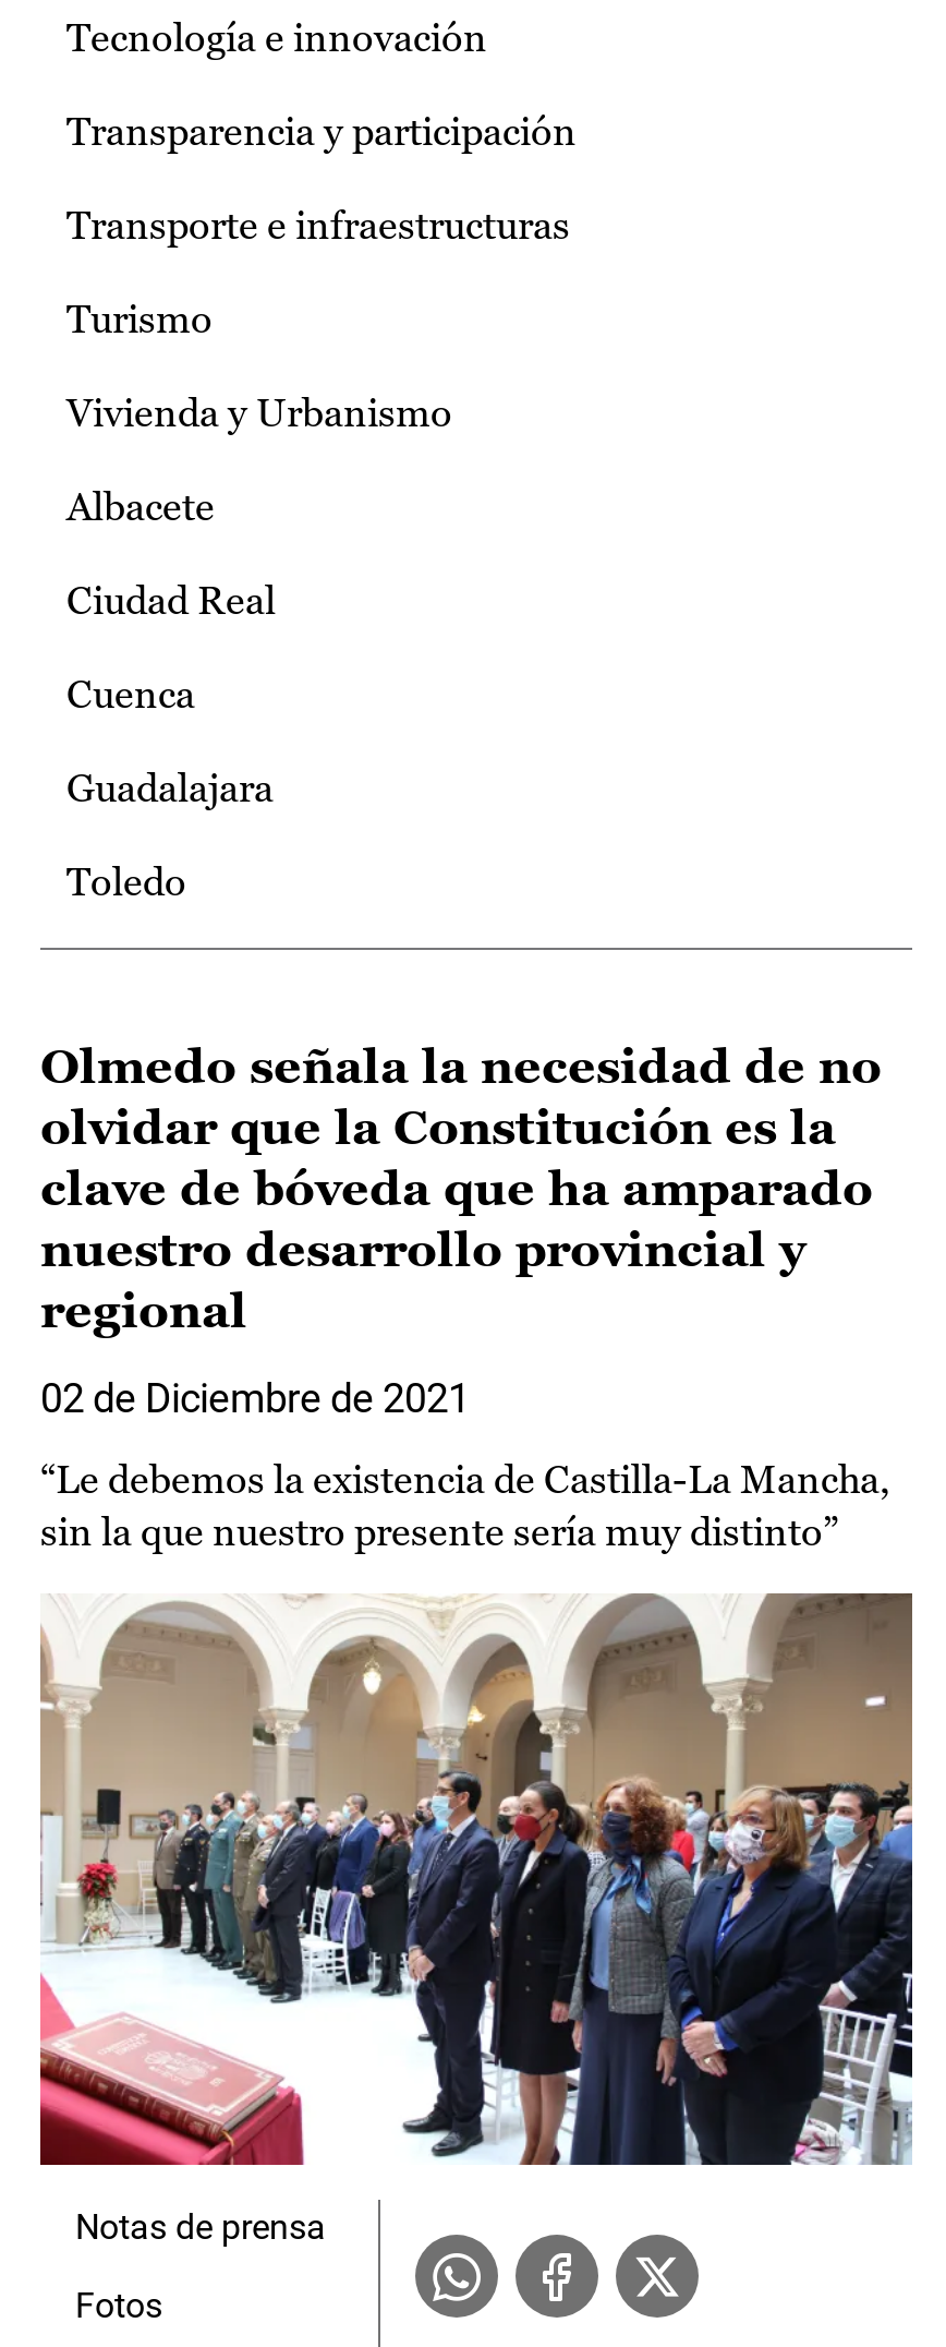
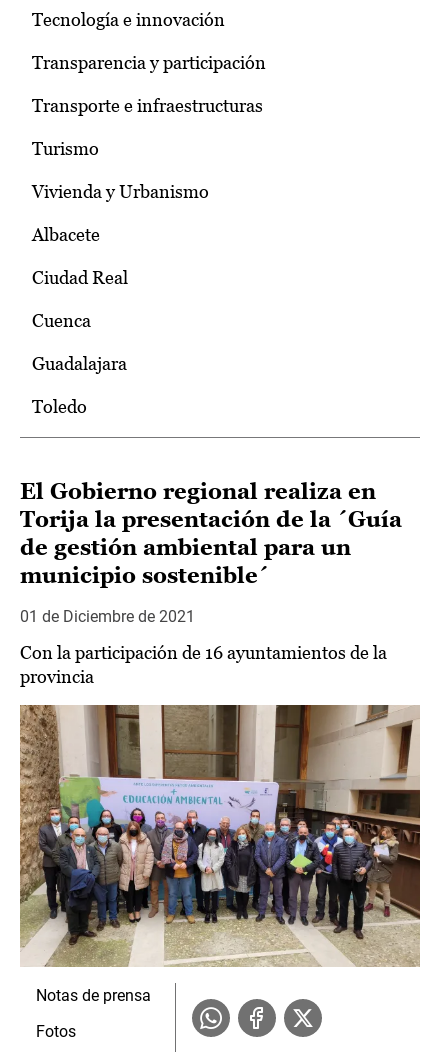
- Olmedo señala la necesidad de no
- olvidar que la Constitución es la
- clave de bóveda que ha amparado
- nuestro desarrollo provincial y
- regional
+ El Gobierno regional realiza en
+ Torija la presentación de la ´Guía
+ de gestión ambiental para un
+ municipio sostenible´

- 02 de Diciembre de 2021
+ 01 de Diciembre de 2021

- “Le debemos la existencia de Castilla-La Mancha,
- sin la que nuestro presente sería muy distinto”
+ Con la participación de 16 ayuntamientos de la
+ provincia

- [image]
+ [image]
